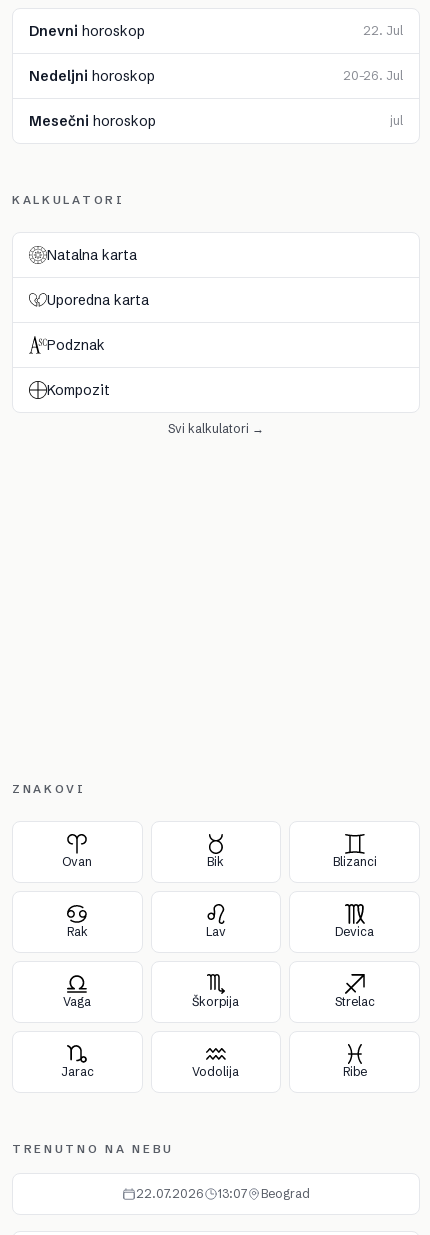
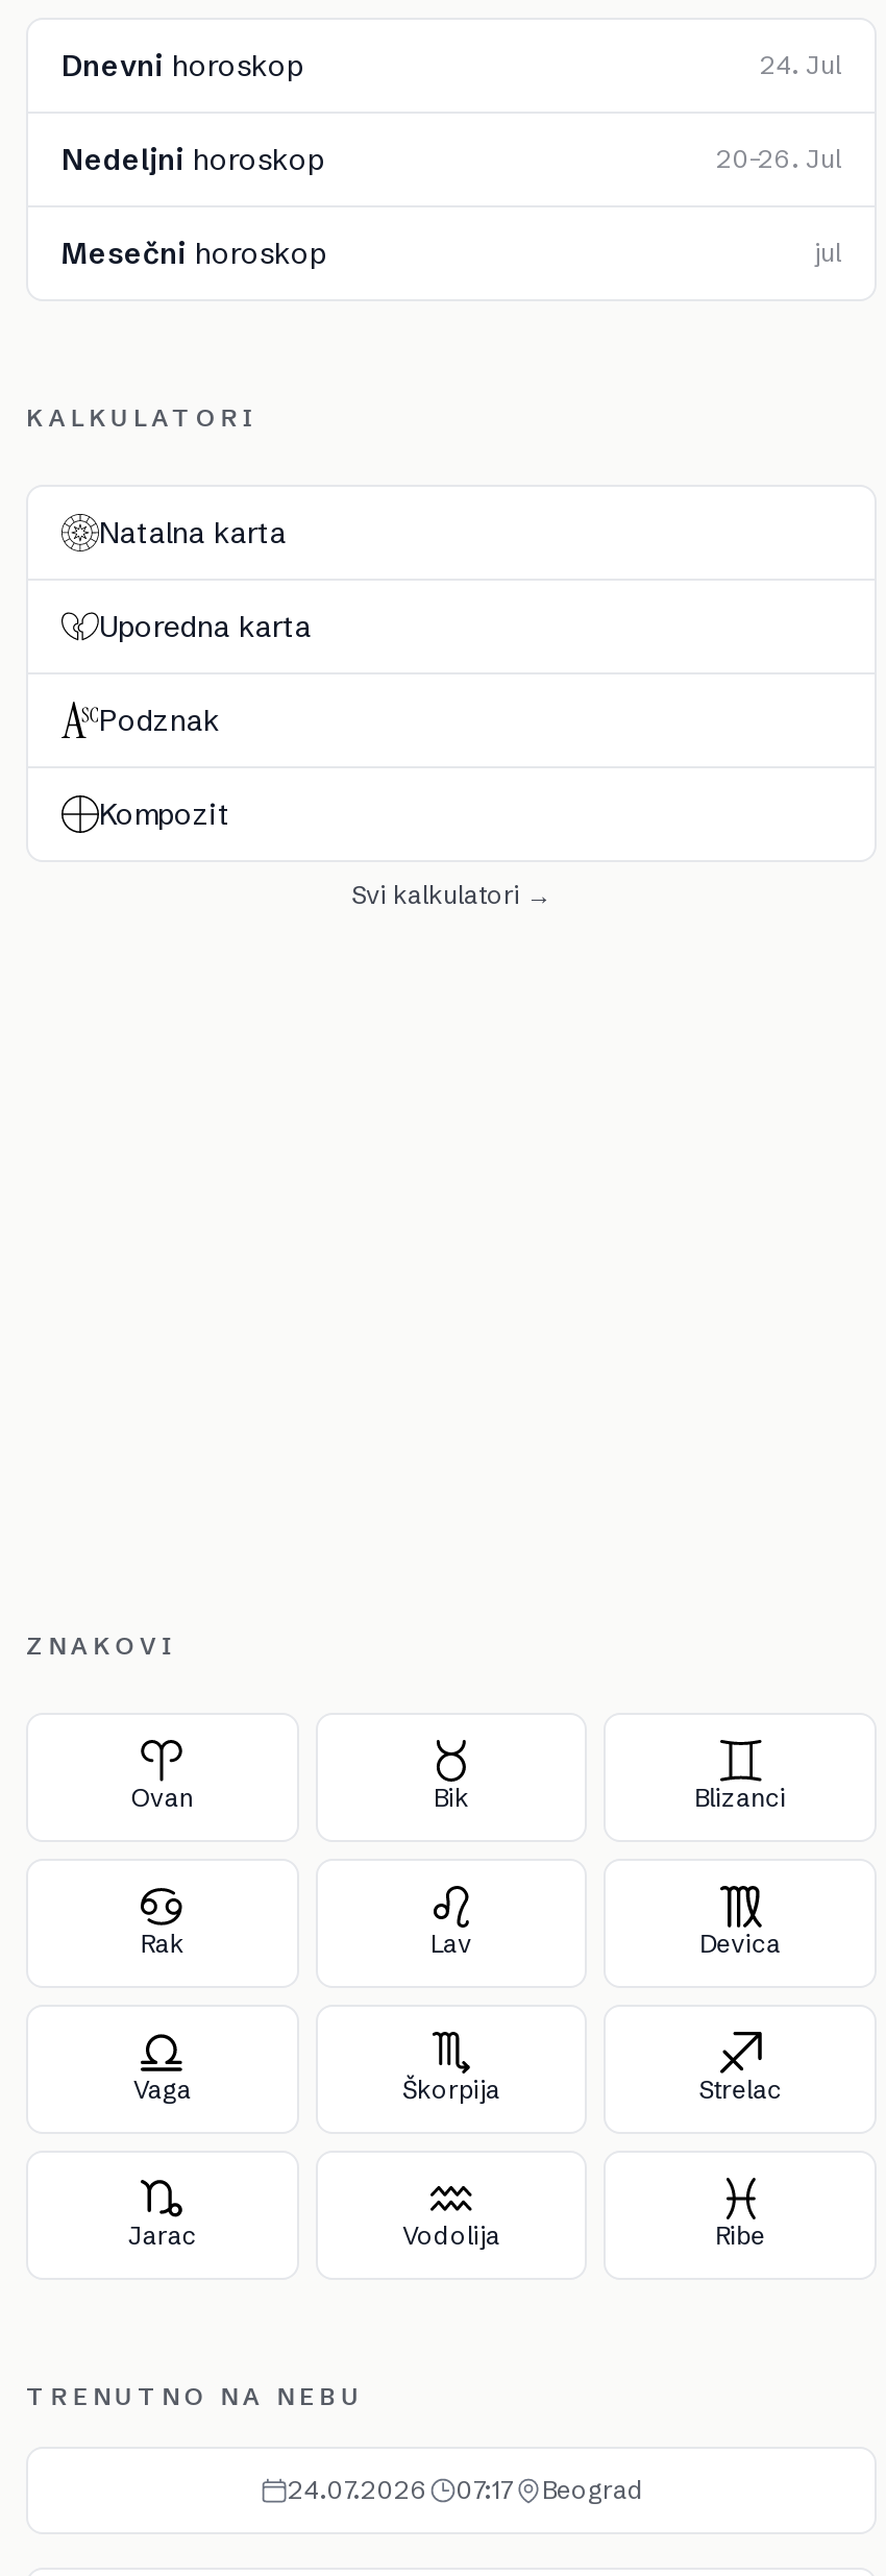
- 22. Jul
+ 24. Jul

- 22.07.2026
+ 24.07.2026

- 13:07
+ 07:17
